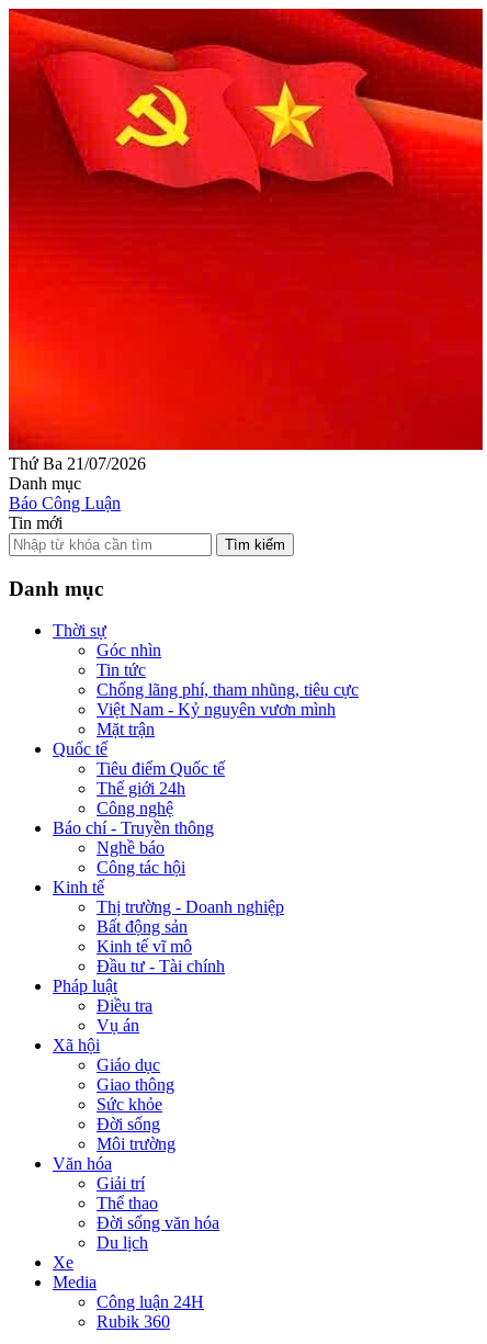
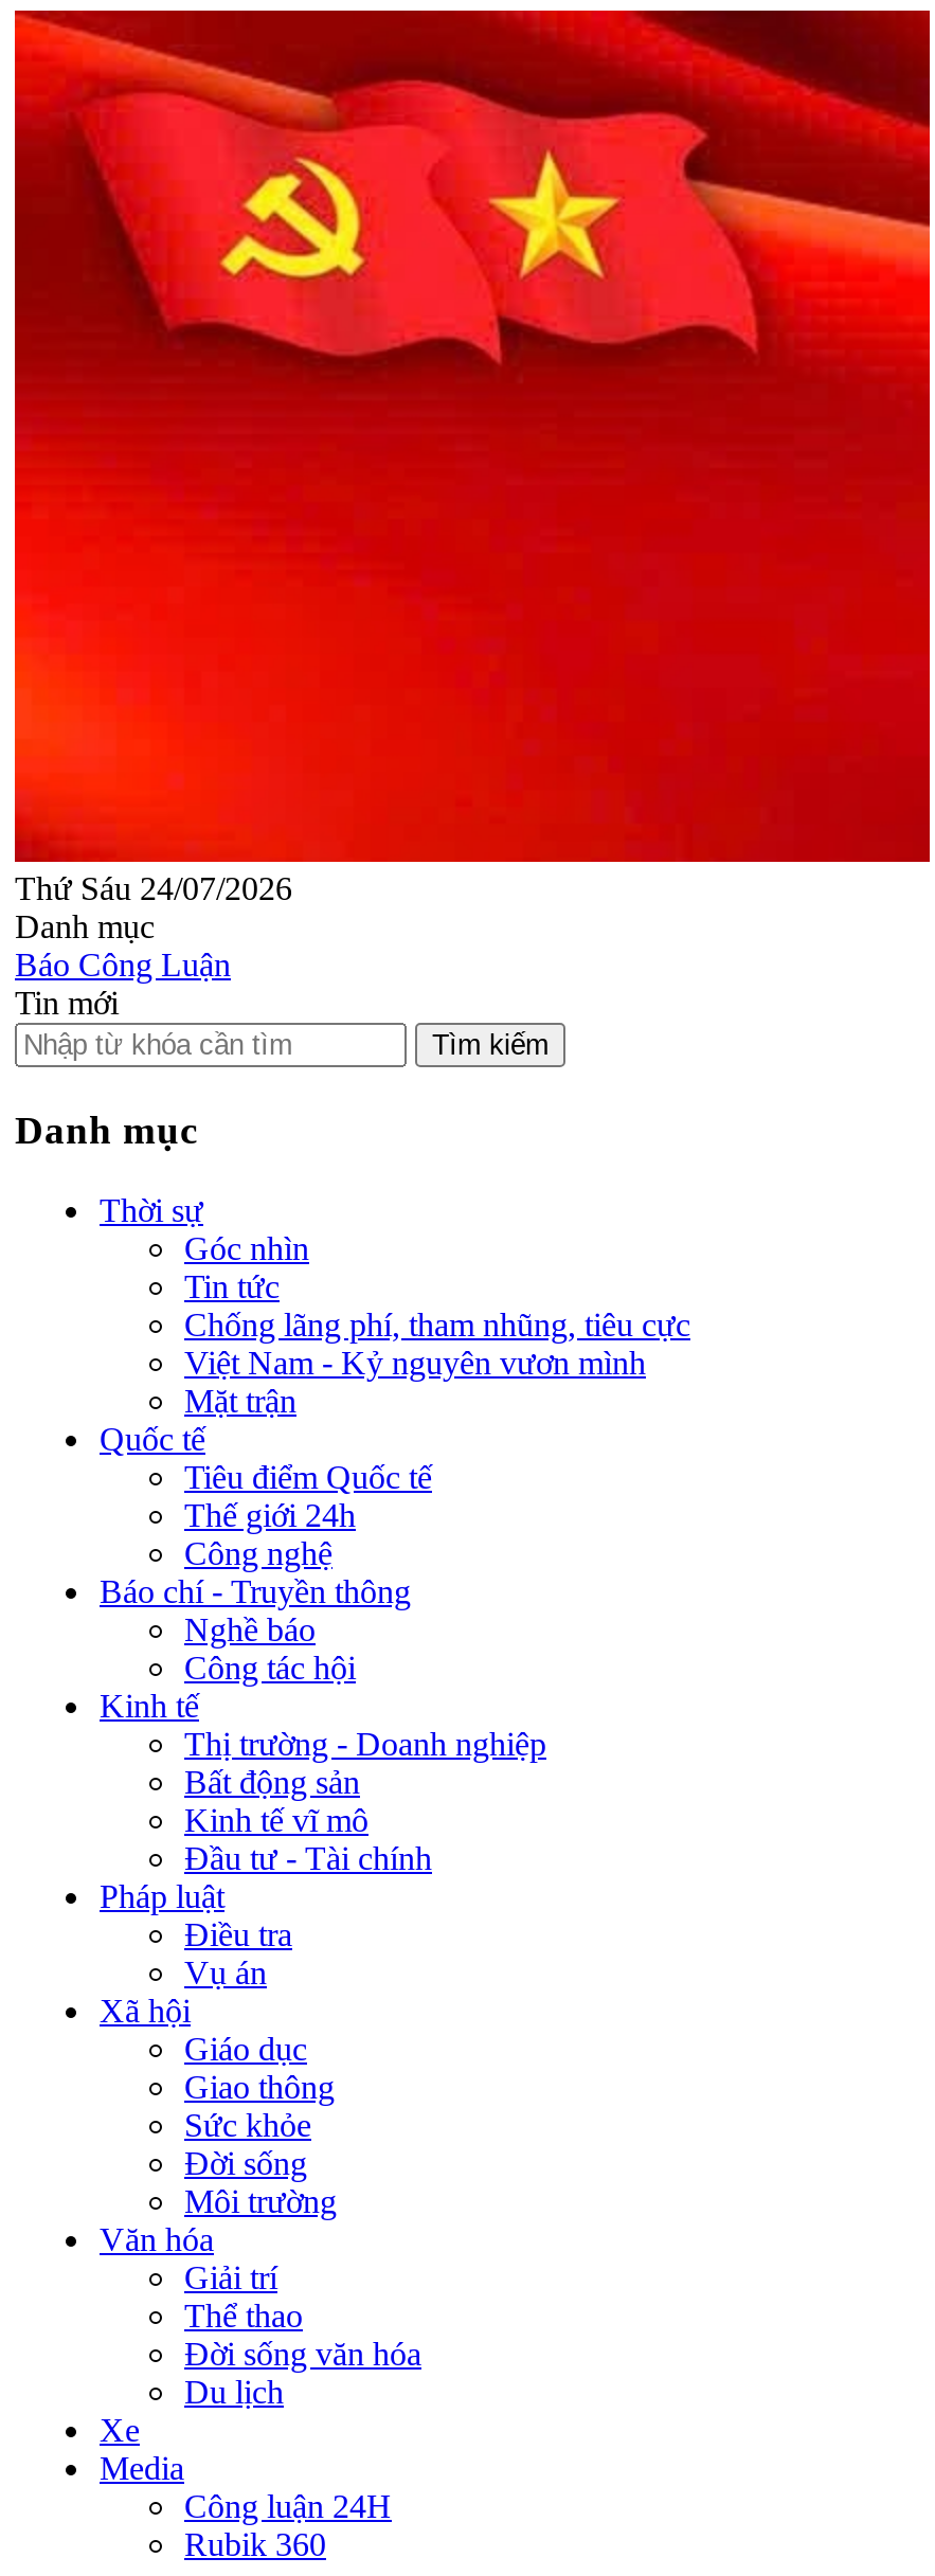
- Thứ Ba 21/07/2026
+ Thứ Sáu 24/07/2026
